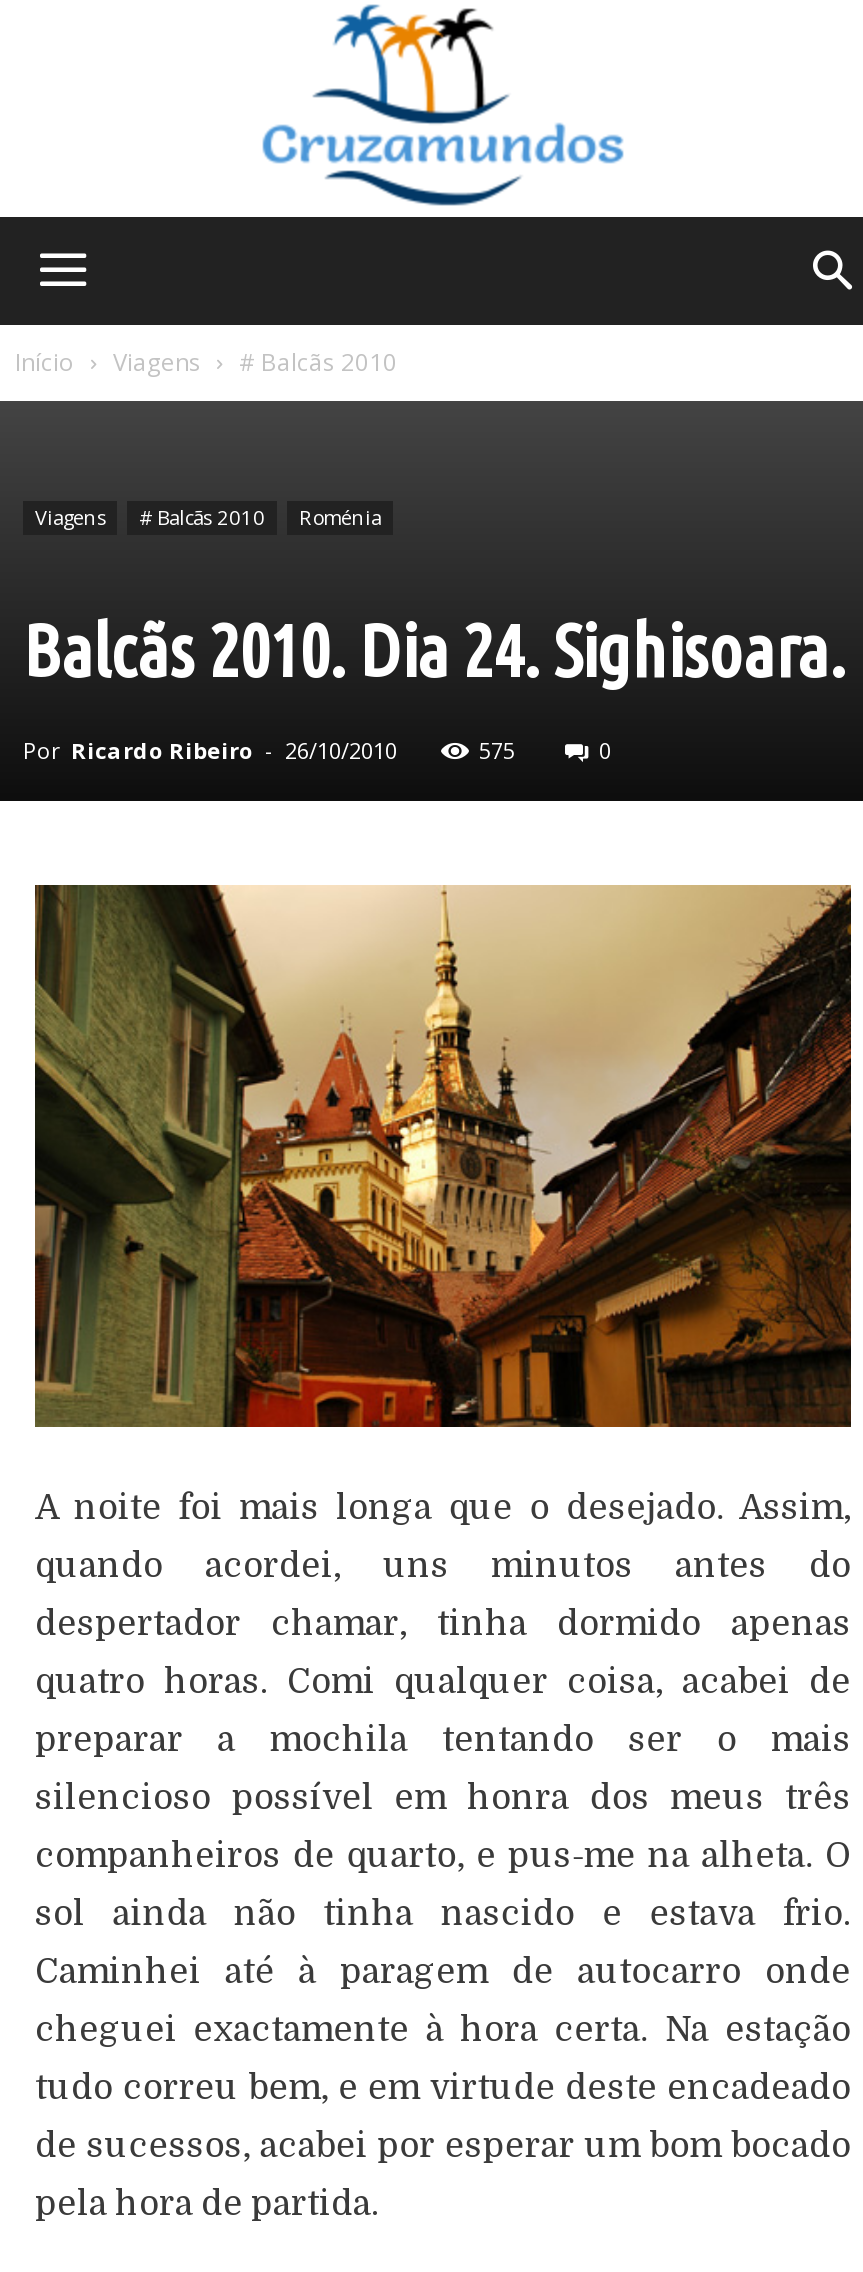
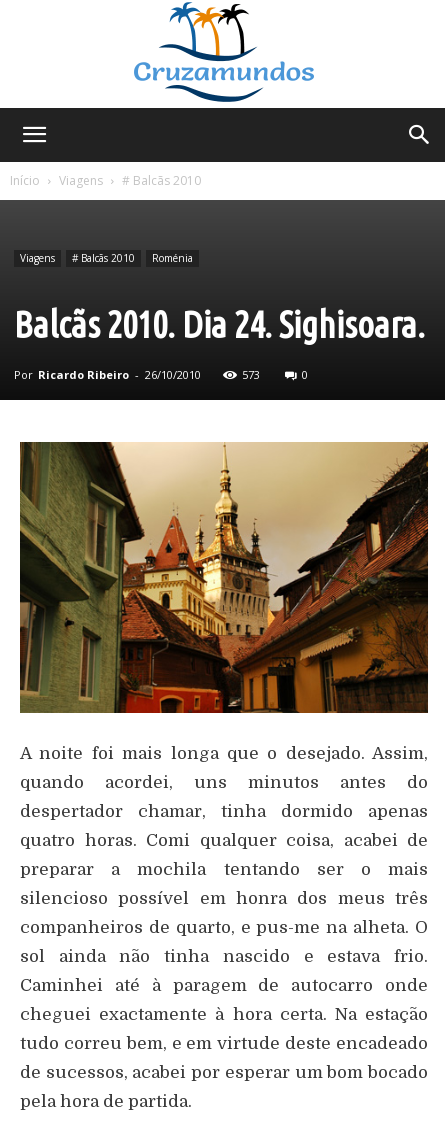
- 575
+ 573
